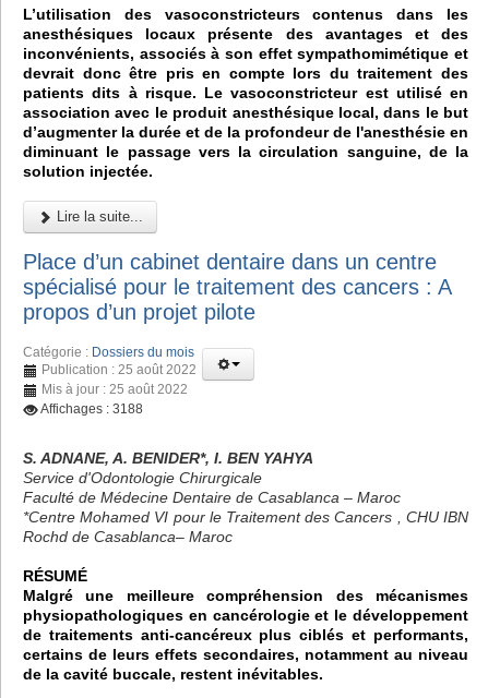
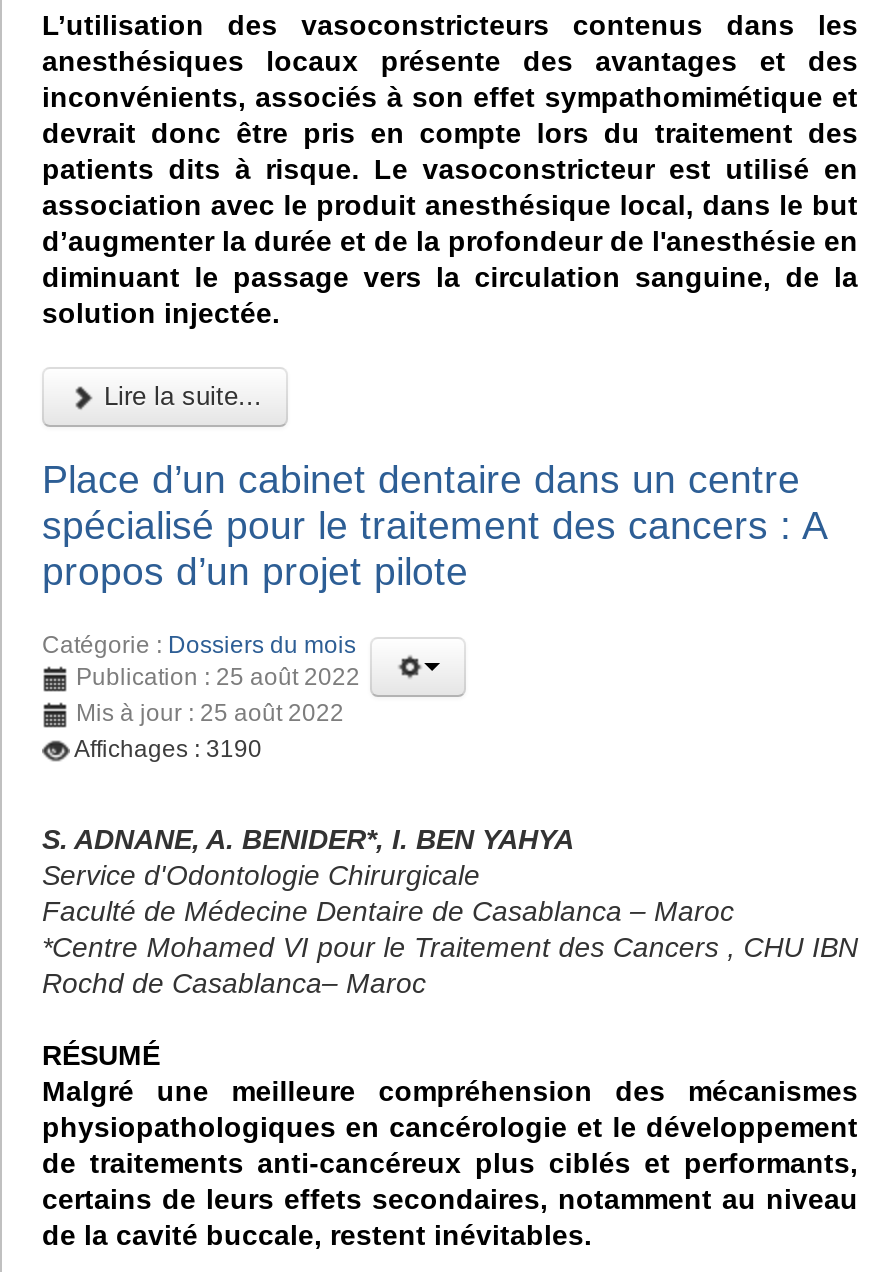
- Affichages : 3188
+ Affichages : 3190
